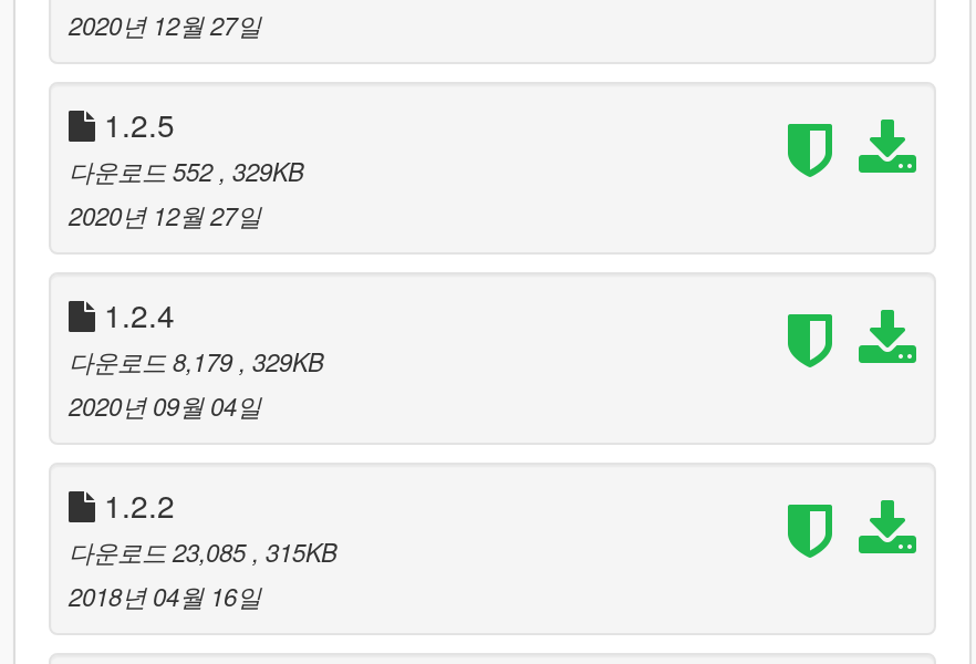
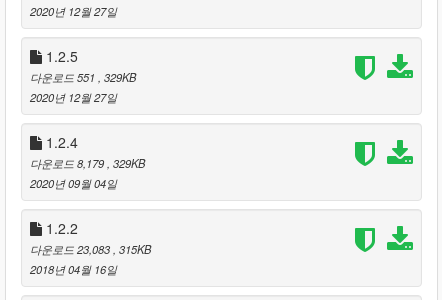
- 다운로드 552, 329KB
+ 다운로드 551, 329KB

- 다운로드 23,085, 315KB
+ 다운로드 23,083, 315KB
